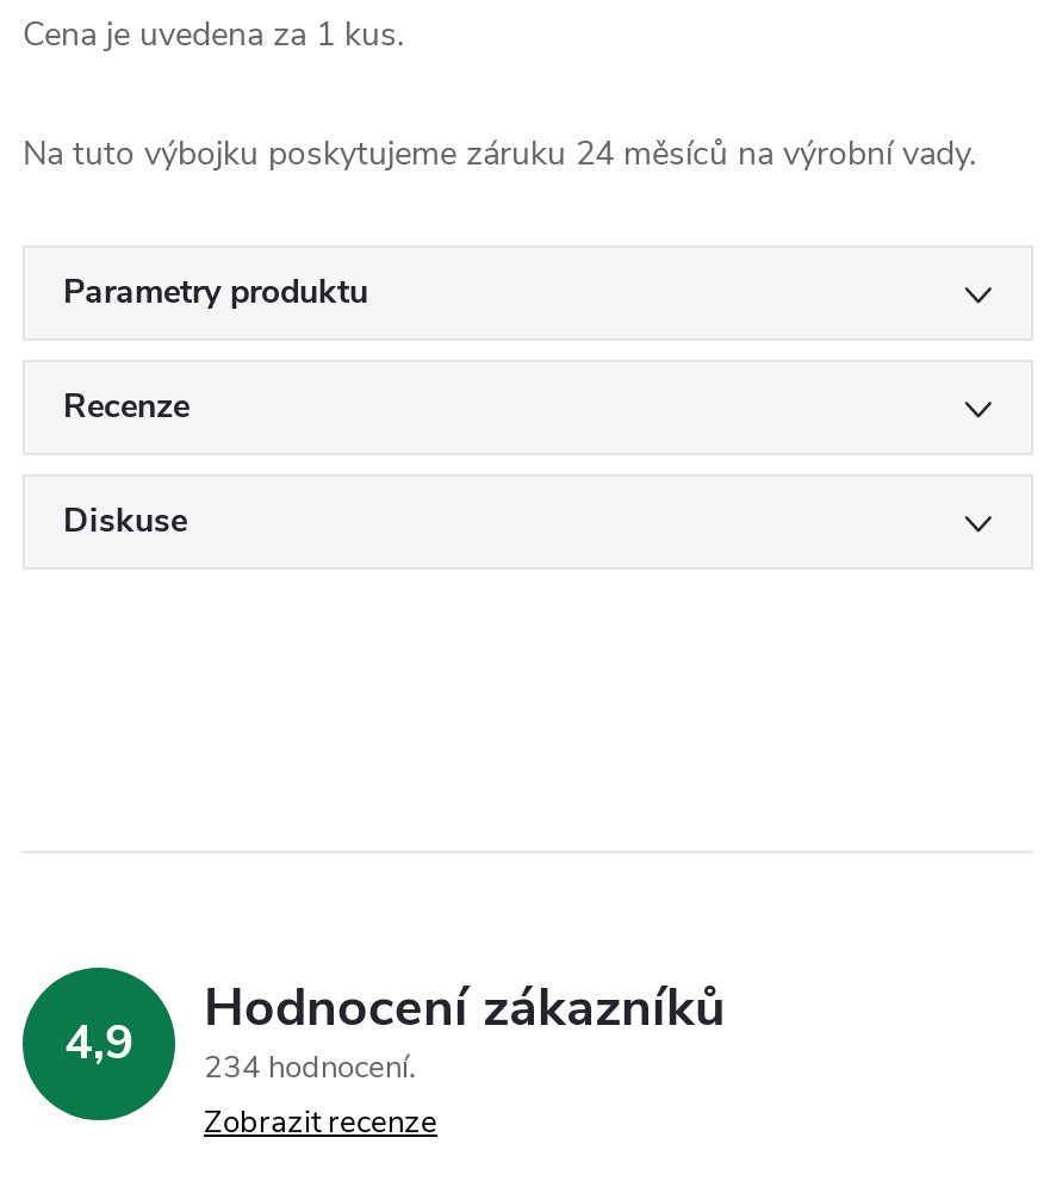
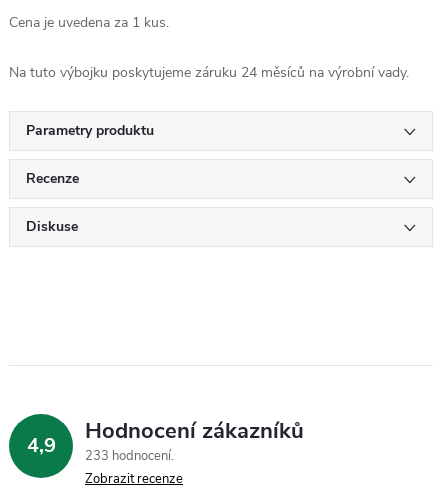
- 4,9 234 hodnocení Hodnocení zákazníků
+ 4,9 233 hodnocení Hodnocení zákazníků
